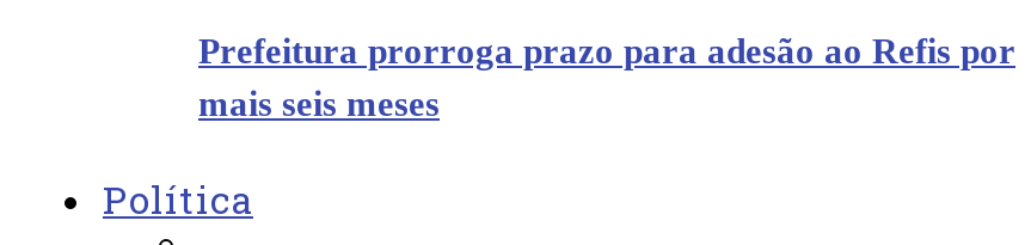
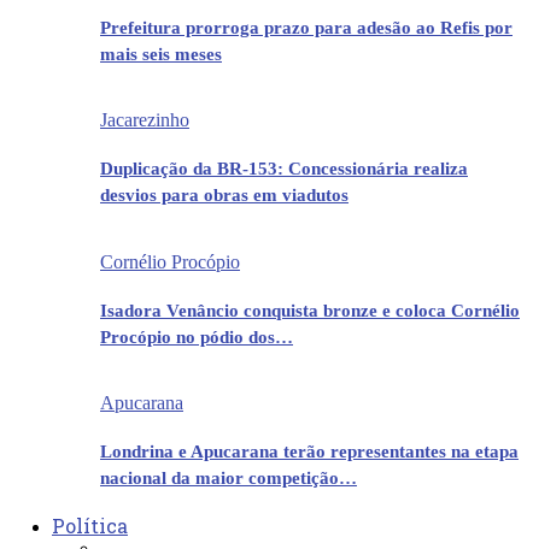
+ Jacarezinho
+ Duplicação da BR-153: Concessionária realiza
+ desvios para obras em viadutos
+ Cornélio Procópio
+ Isadora Venâncio conquista bronze e coloca Cornélio
+ Procópio no pódio dos…
+ Apucarana
+ Londrina e Apucarana terão representantes na etapa
+ nacional da maior competição…
